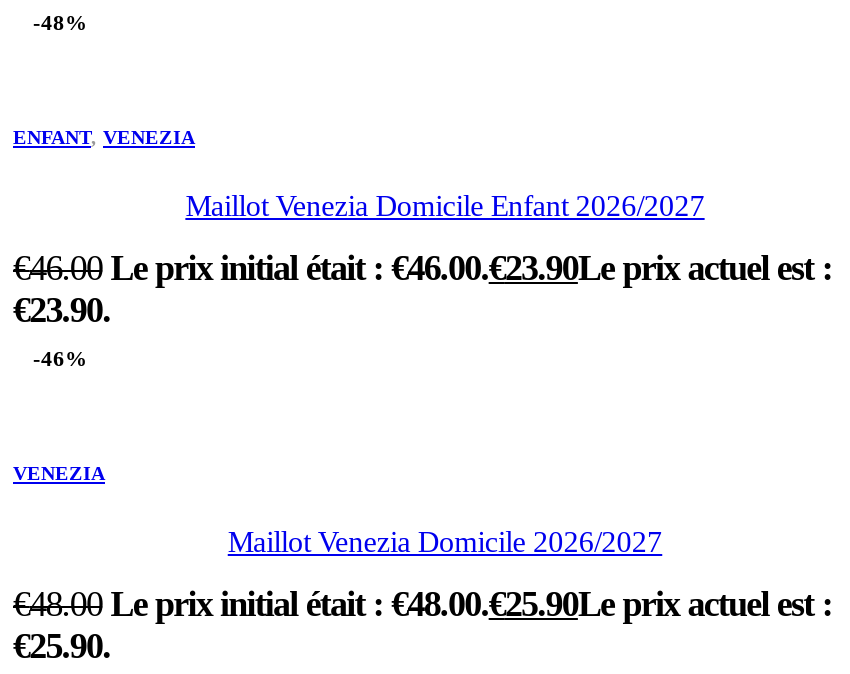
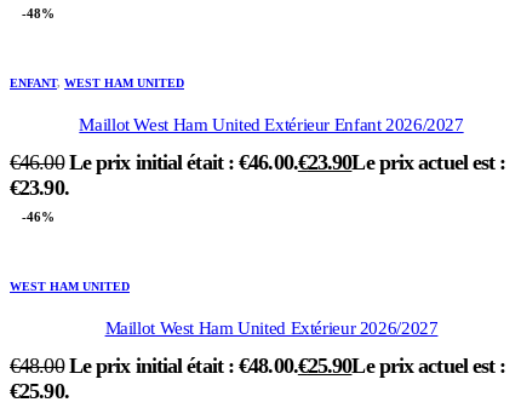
- ENFANT, VENEZIA
+ ENFANT, WEST HAM UNITED

- Maillot Venezia Domicile Enfant 2026/2027
+ Maillot West Ham United Extérieur Enfant 2026/2027

- VENEZIA
+ WEST HAM UNITED

- Maillot Venezia Domicile 2026/2027
+ Maillot West Ham United Extérieur 2026/2027
